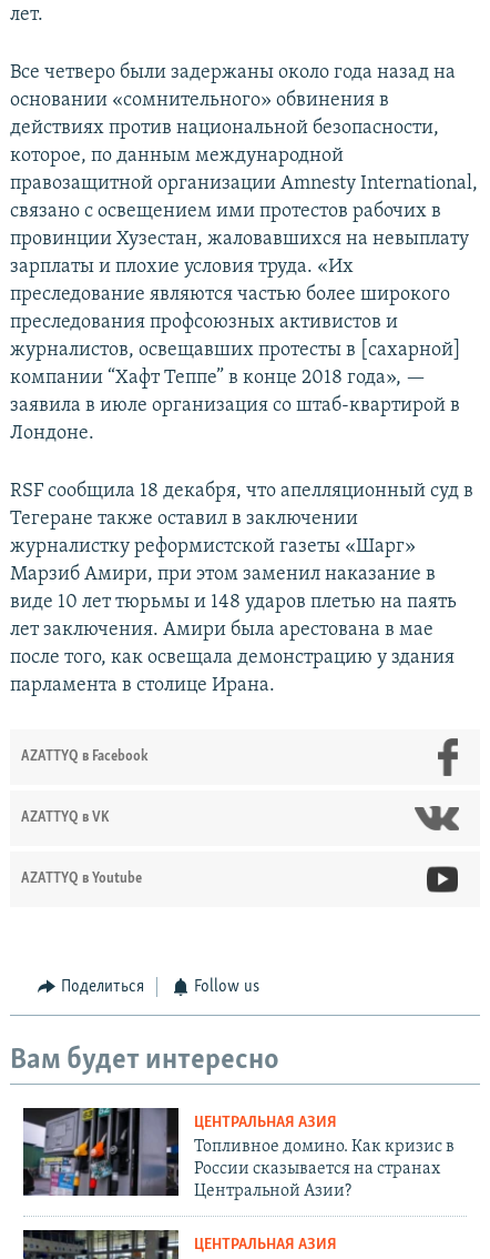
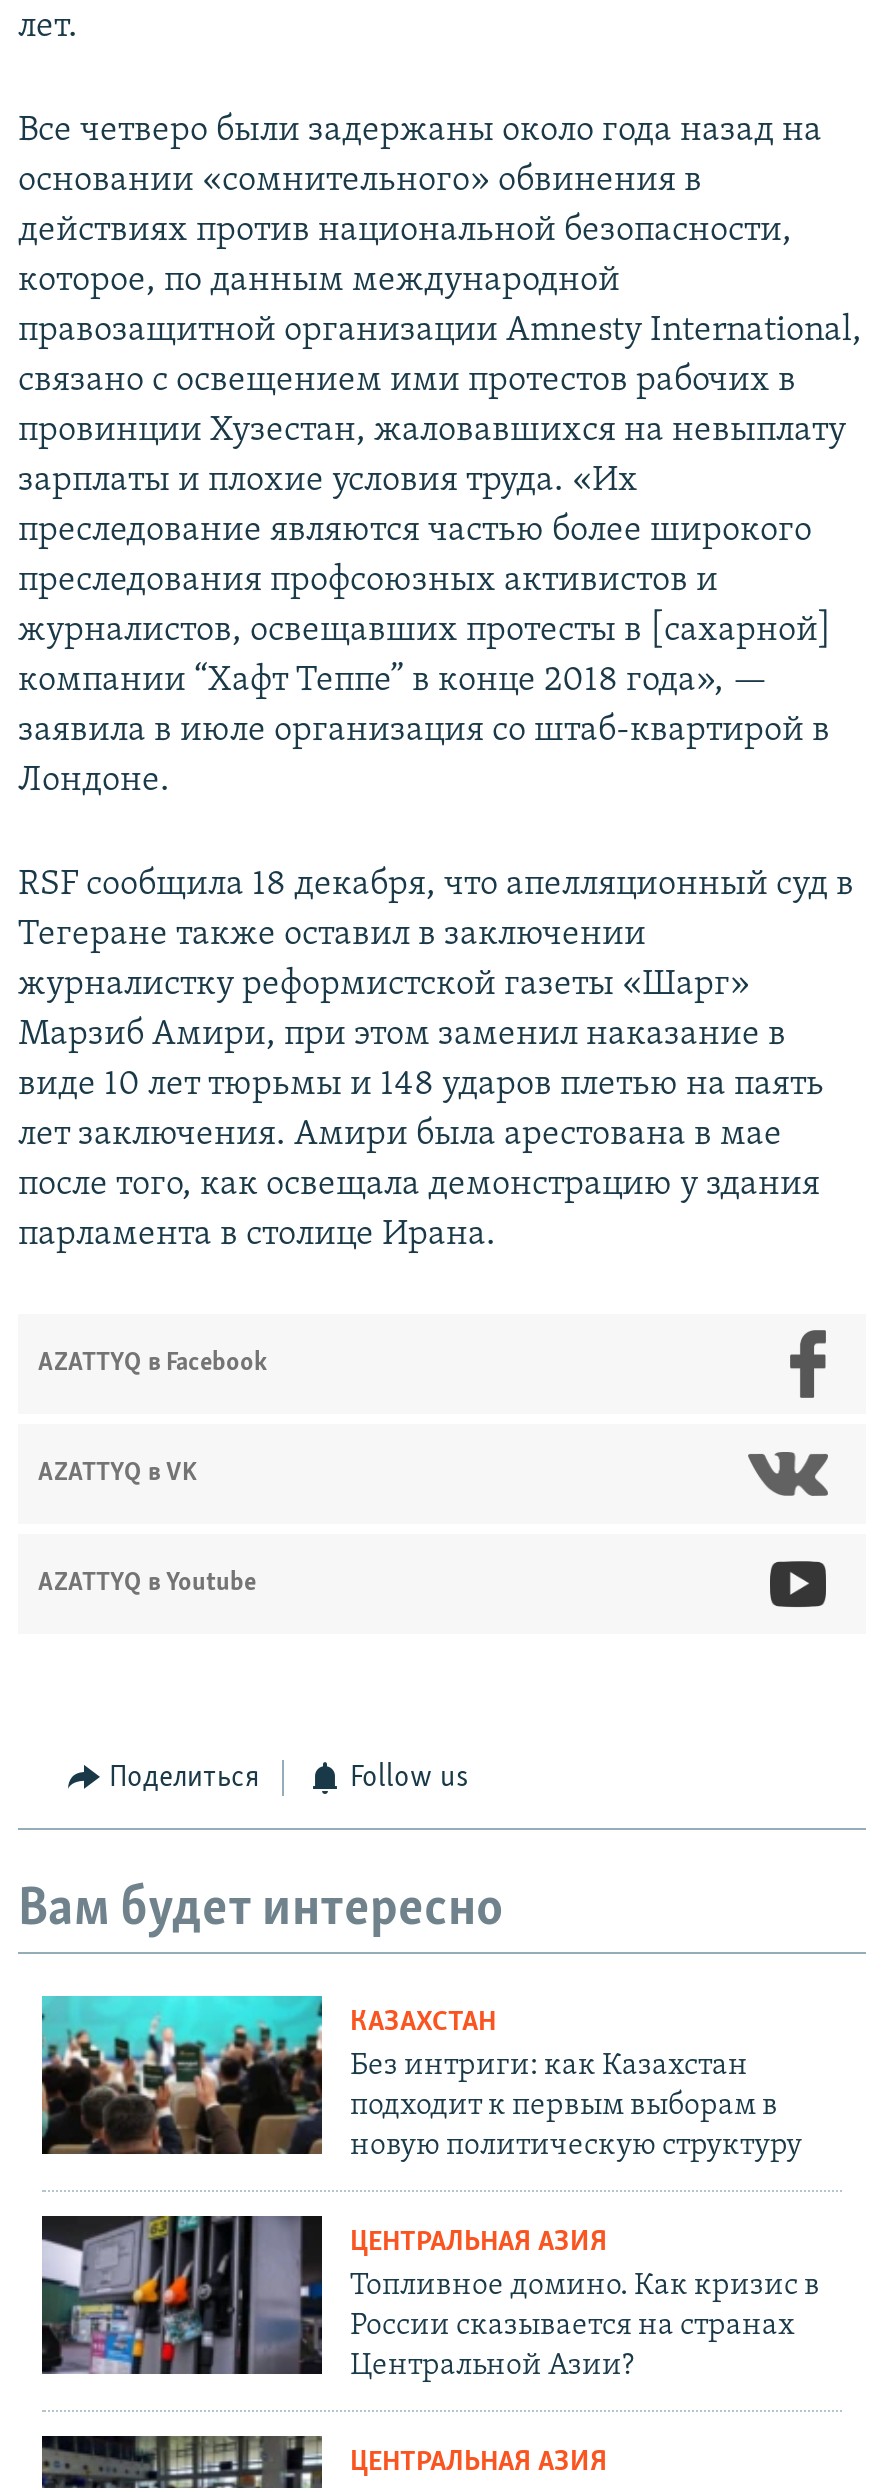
+ [image]
+ КАЗАХСТАН
+ Без интриги: как Казахстан
+ подходит к первым выборам в
+ новую политическую структуру
